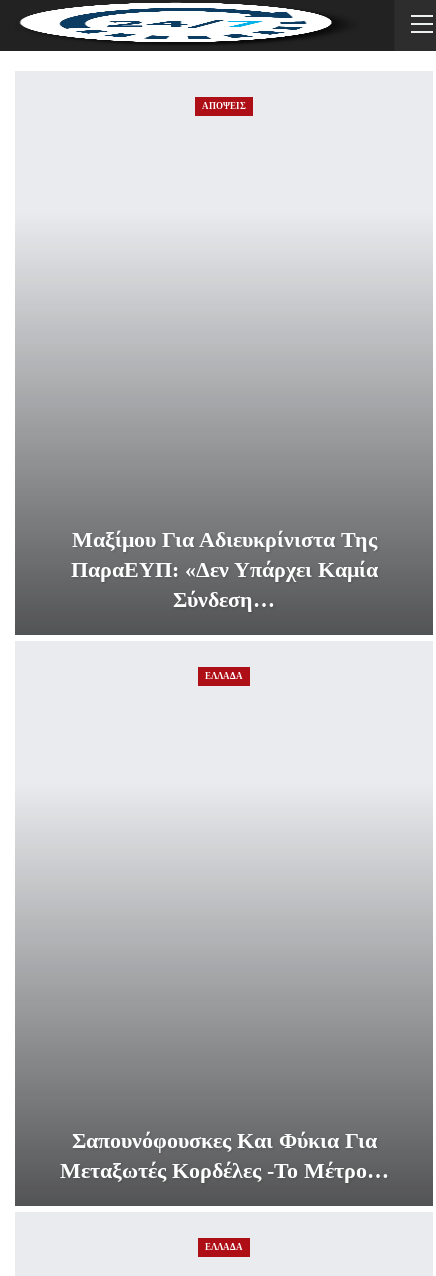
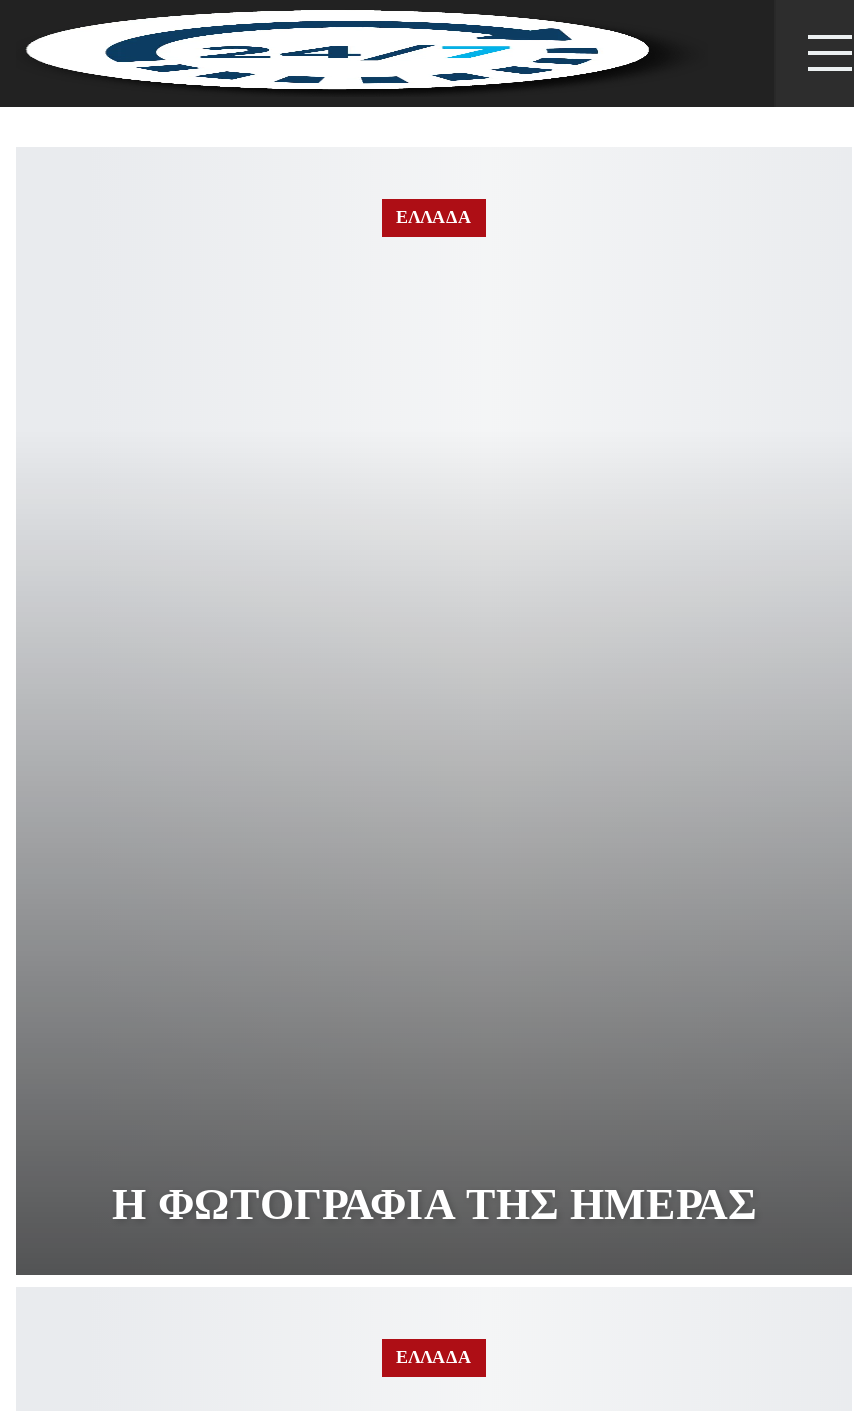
- ΑΠΟΨΕΙΣ

- Μαξίμου Για Αδιευκρίνιστα Της
- ΠαραΕΥΠ: «Δεν Υπάρχει Καμία
- Σύνδεση…

- Σαπουνόφουσκες Και Φύκια Για
- Μεταξωτές Κορδέλες -Το Μέτρο…
+ Η ΦΩΤΟΓΡΑΦΙΑ ΤΗΣ ΗΜΕΡΑΣ
